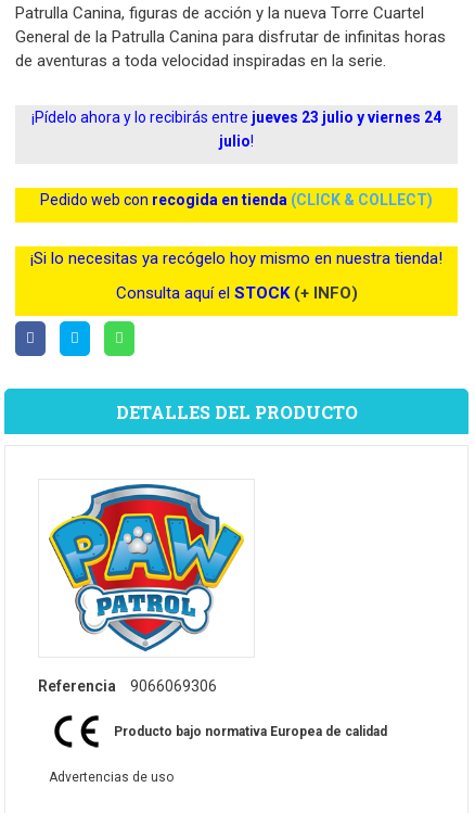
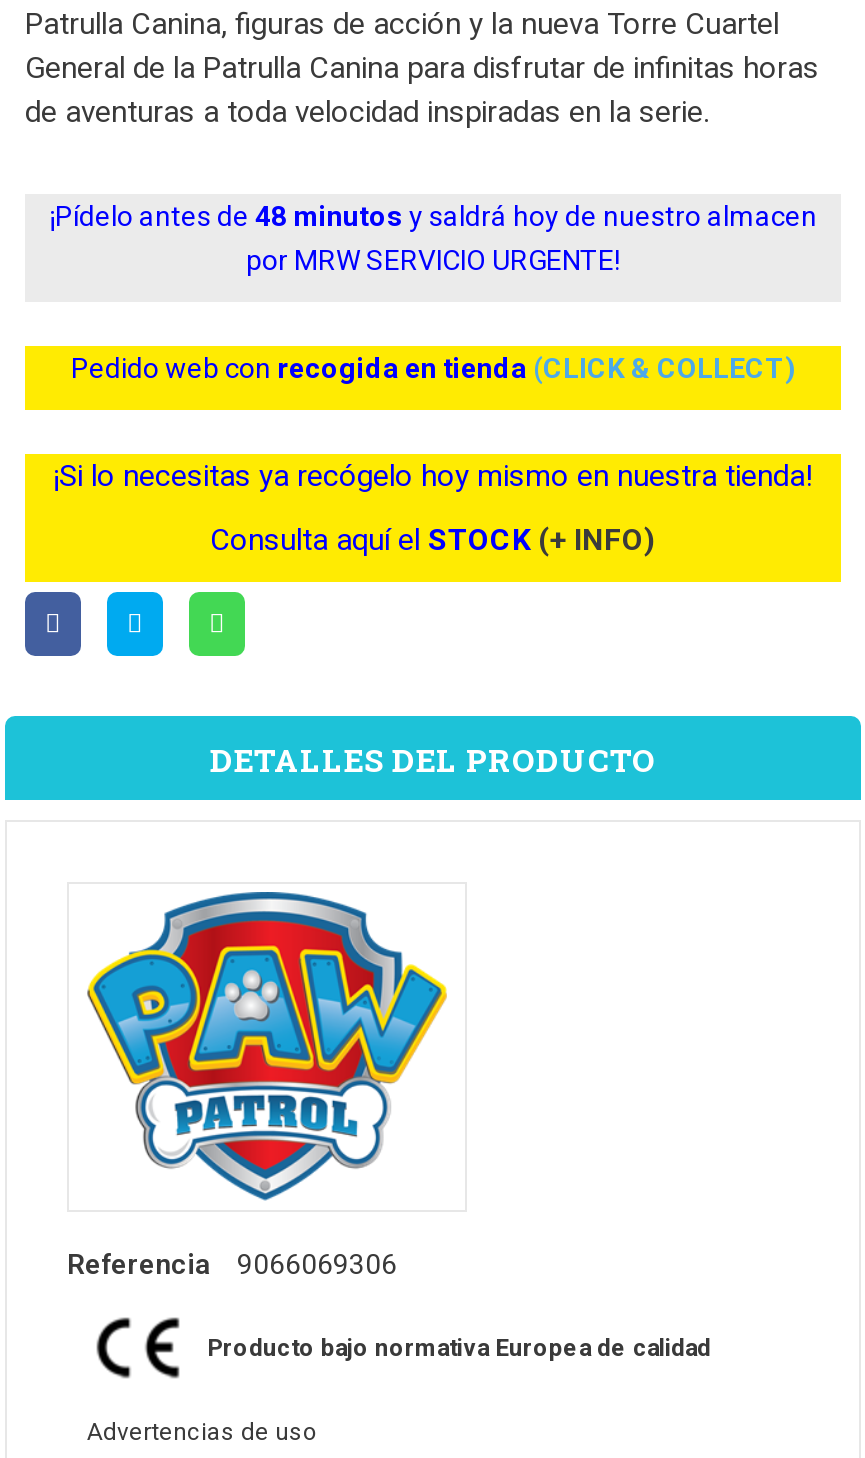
- ¡Pídelo ahora y lo recibirás entre jueves 23 julio y viernes 24
- julio!
+ ¡Pídelo antes de 48 minutos y saldrá hoy de nuestro almacen
+ por MRW SERVICIO URGENTE!
